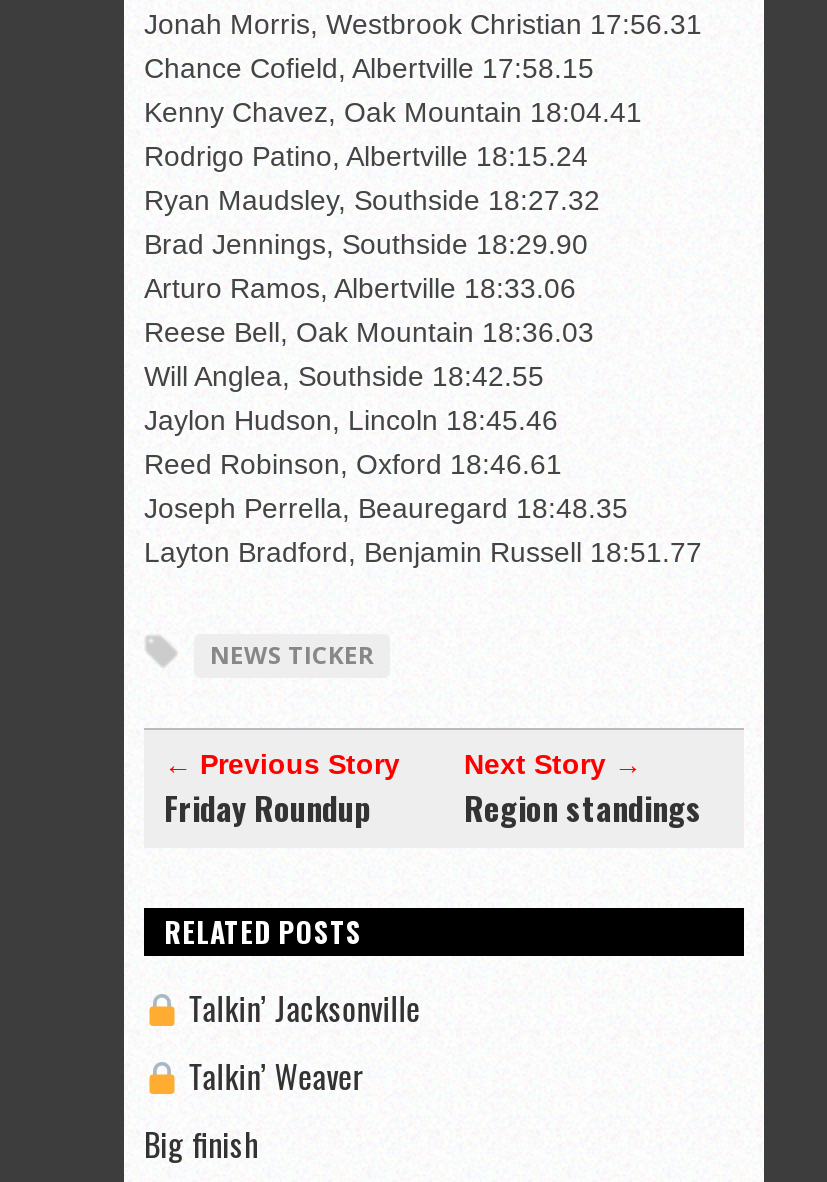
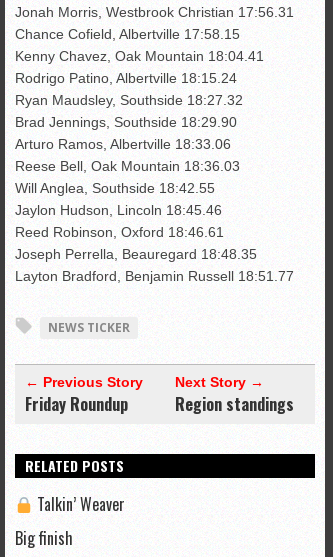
- Talkin’ Jacksonville
